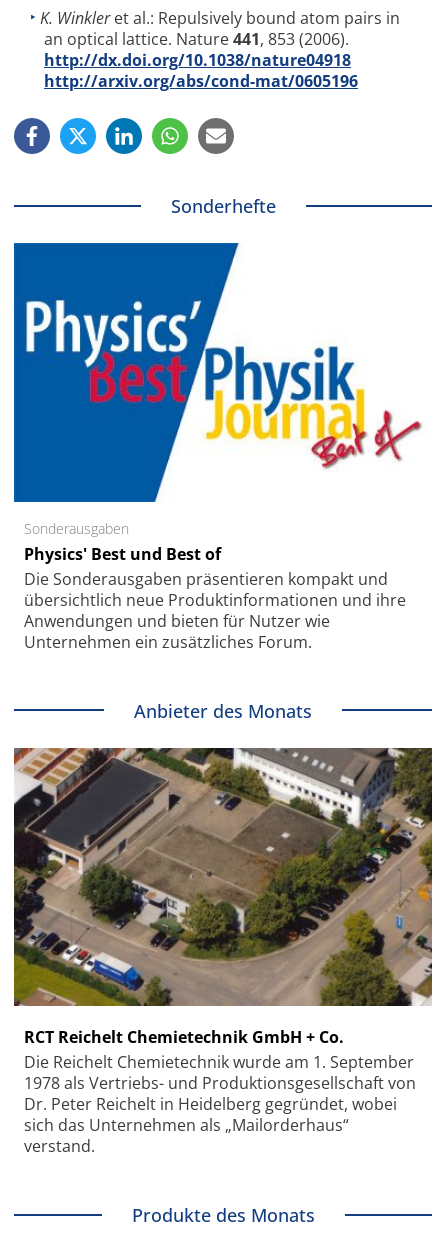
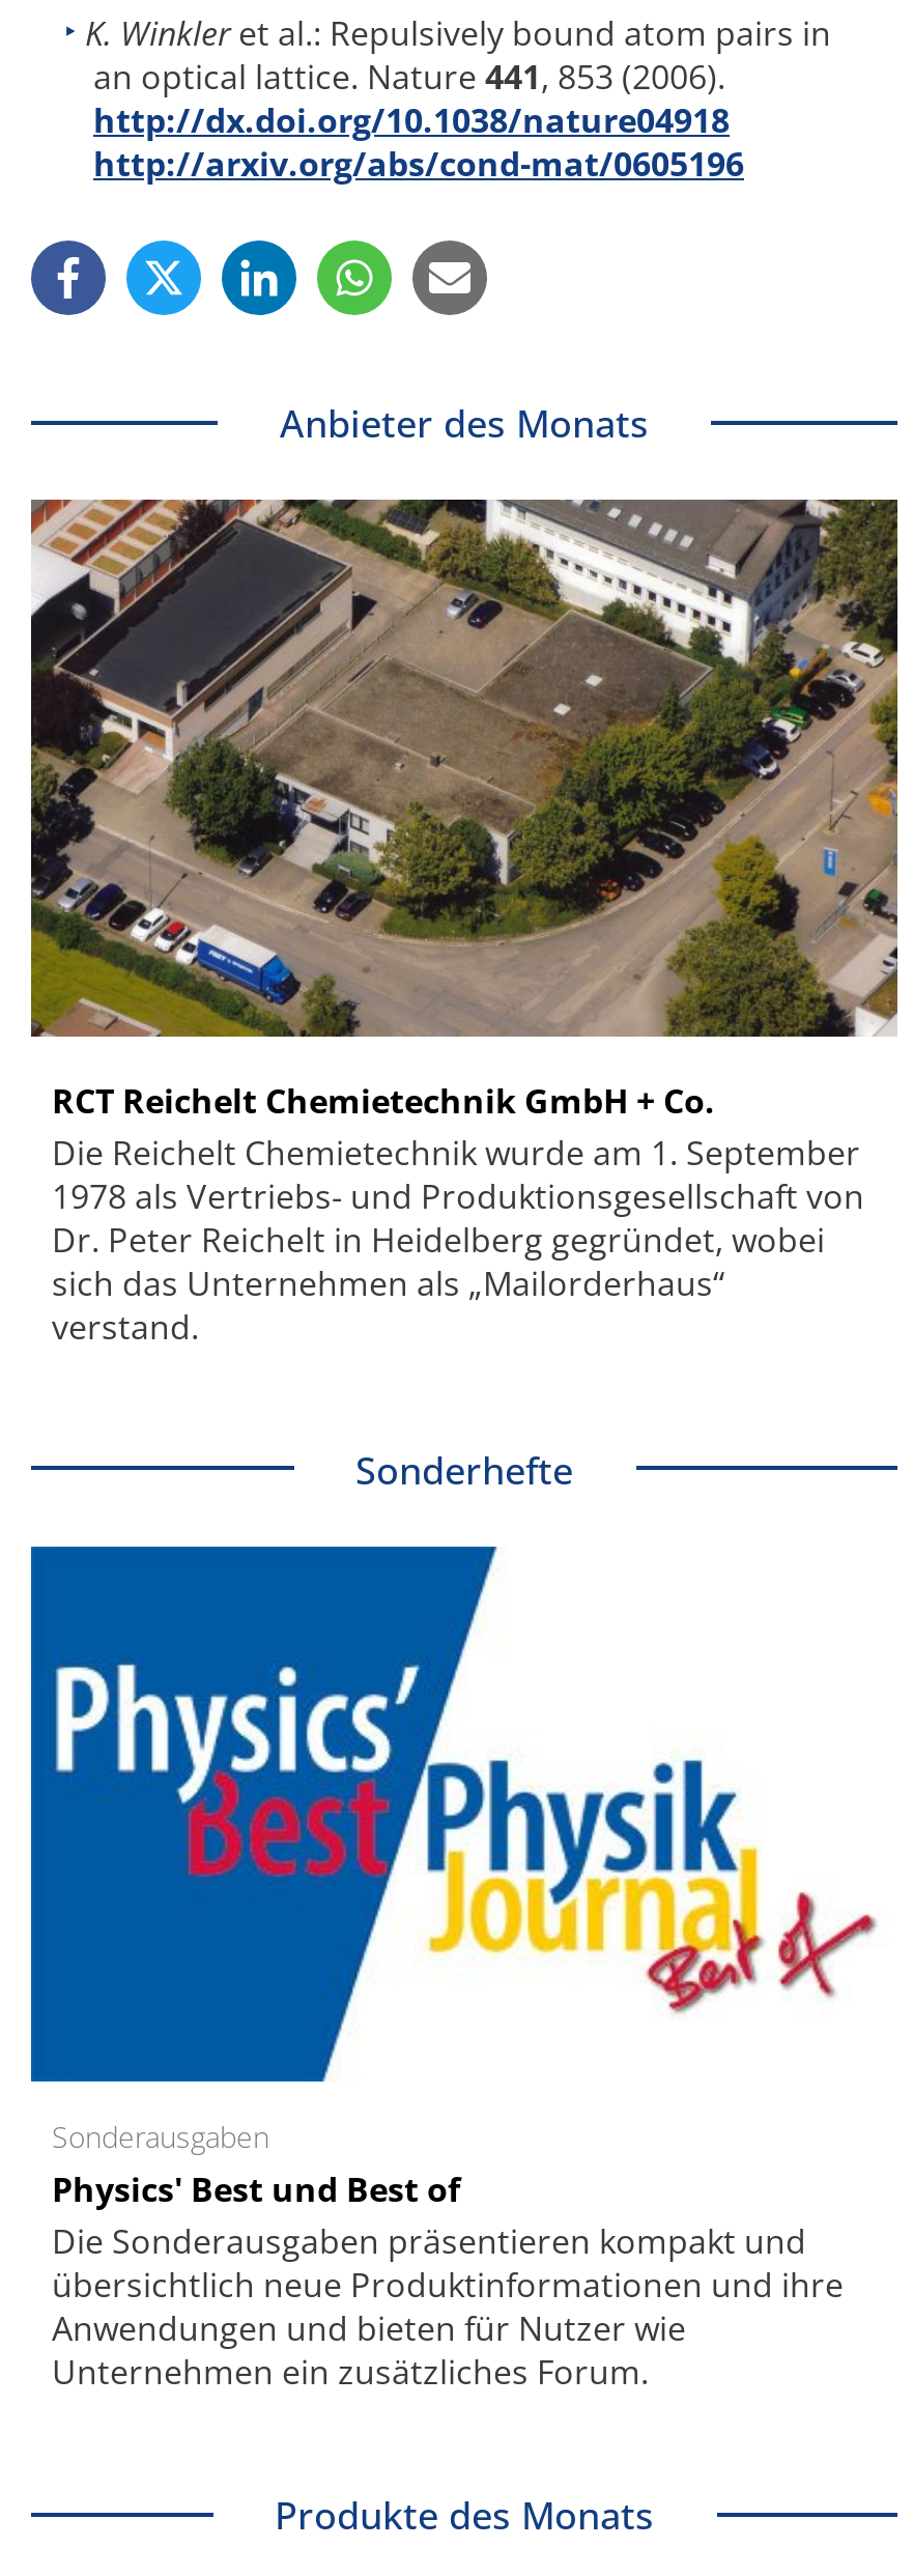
moved down: [image] | Sonderhefte | Sonderausgaben | Physics' Best und Best of | Die Sonderausgaben präsentieren kompakt und | übersichtlich neue Produktinformationen und ihre | Anwendungen und bieten für Nutzer wie | Unternehmen ein zusätzliches Forum.

moved up: Anbieter des Monats

moved up: [image] | RCT Reichelt Chemietechnik GmbH + Co. | Die Reichelt Chemietechnik wurde am 1. September | 1978 als Vertriebs- und Produktionsgesellschaft von | Dr. Peter Reichelt in Heidelberg gegründet, wobei | sich das Unternehmen als „Mailorderhaus“ | verstand.
